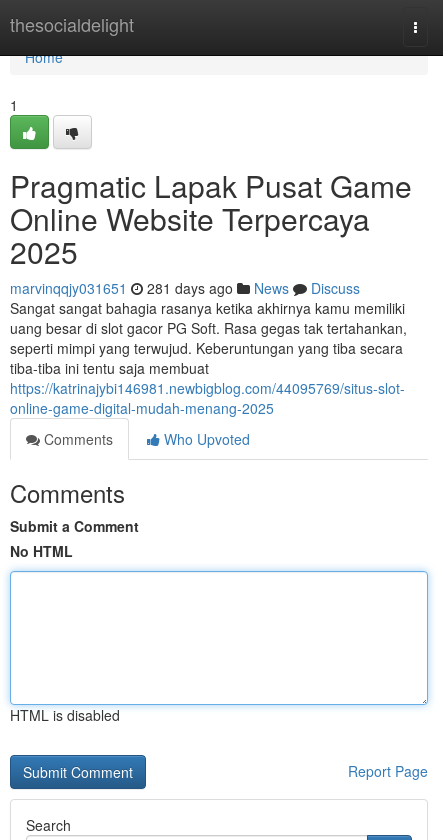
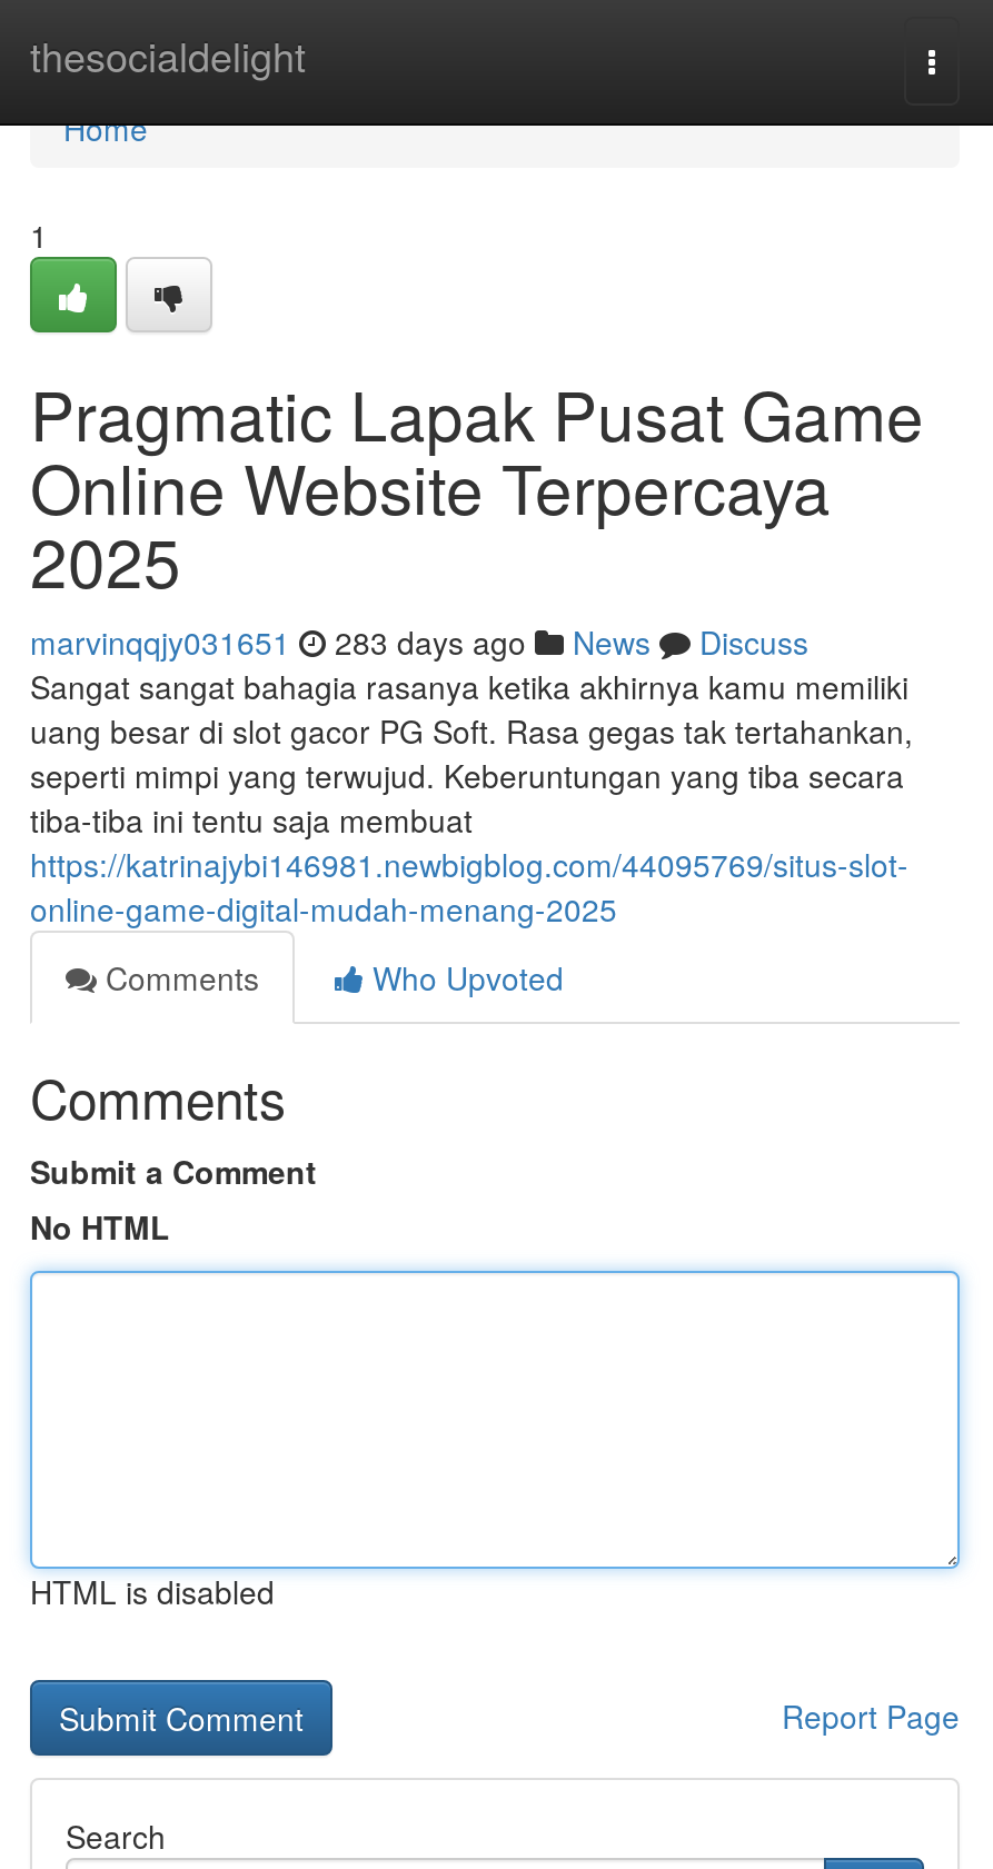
- marvinqqjy031651 281 days ago News Discuss
+ marvinqqjy031651 283 days ago News Discuss
